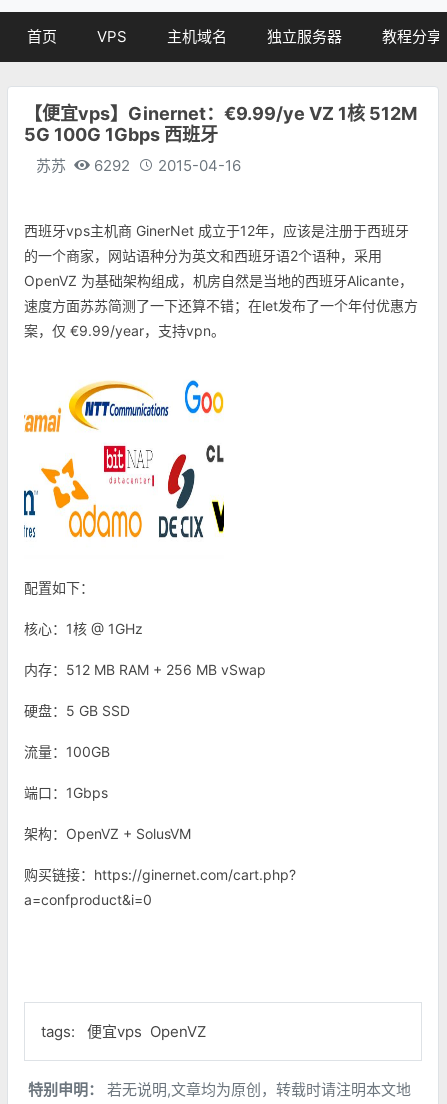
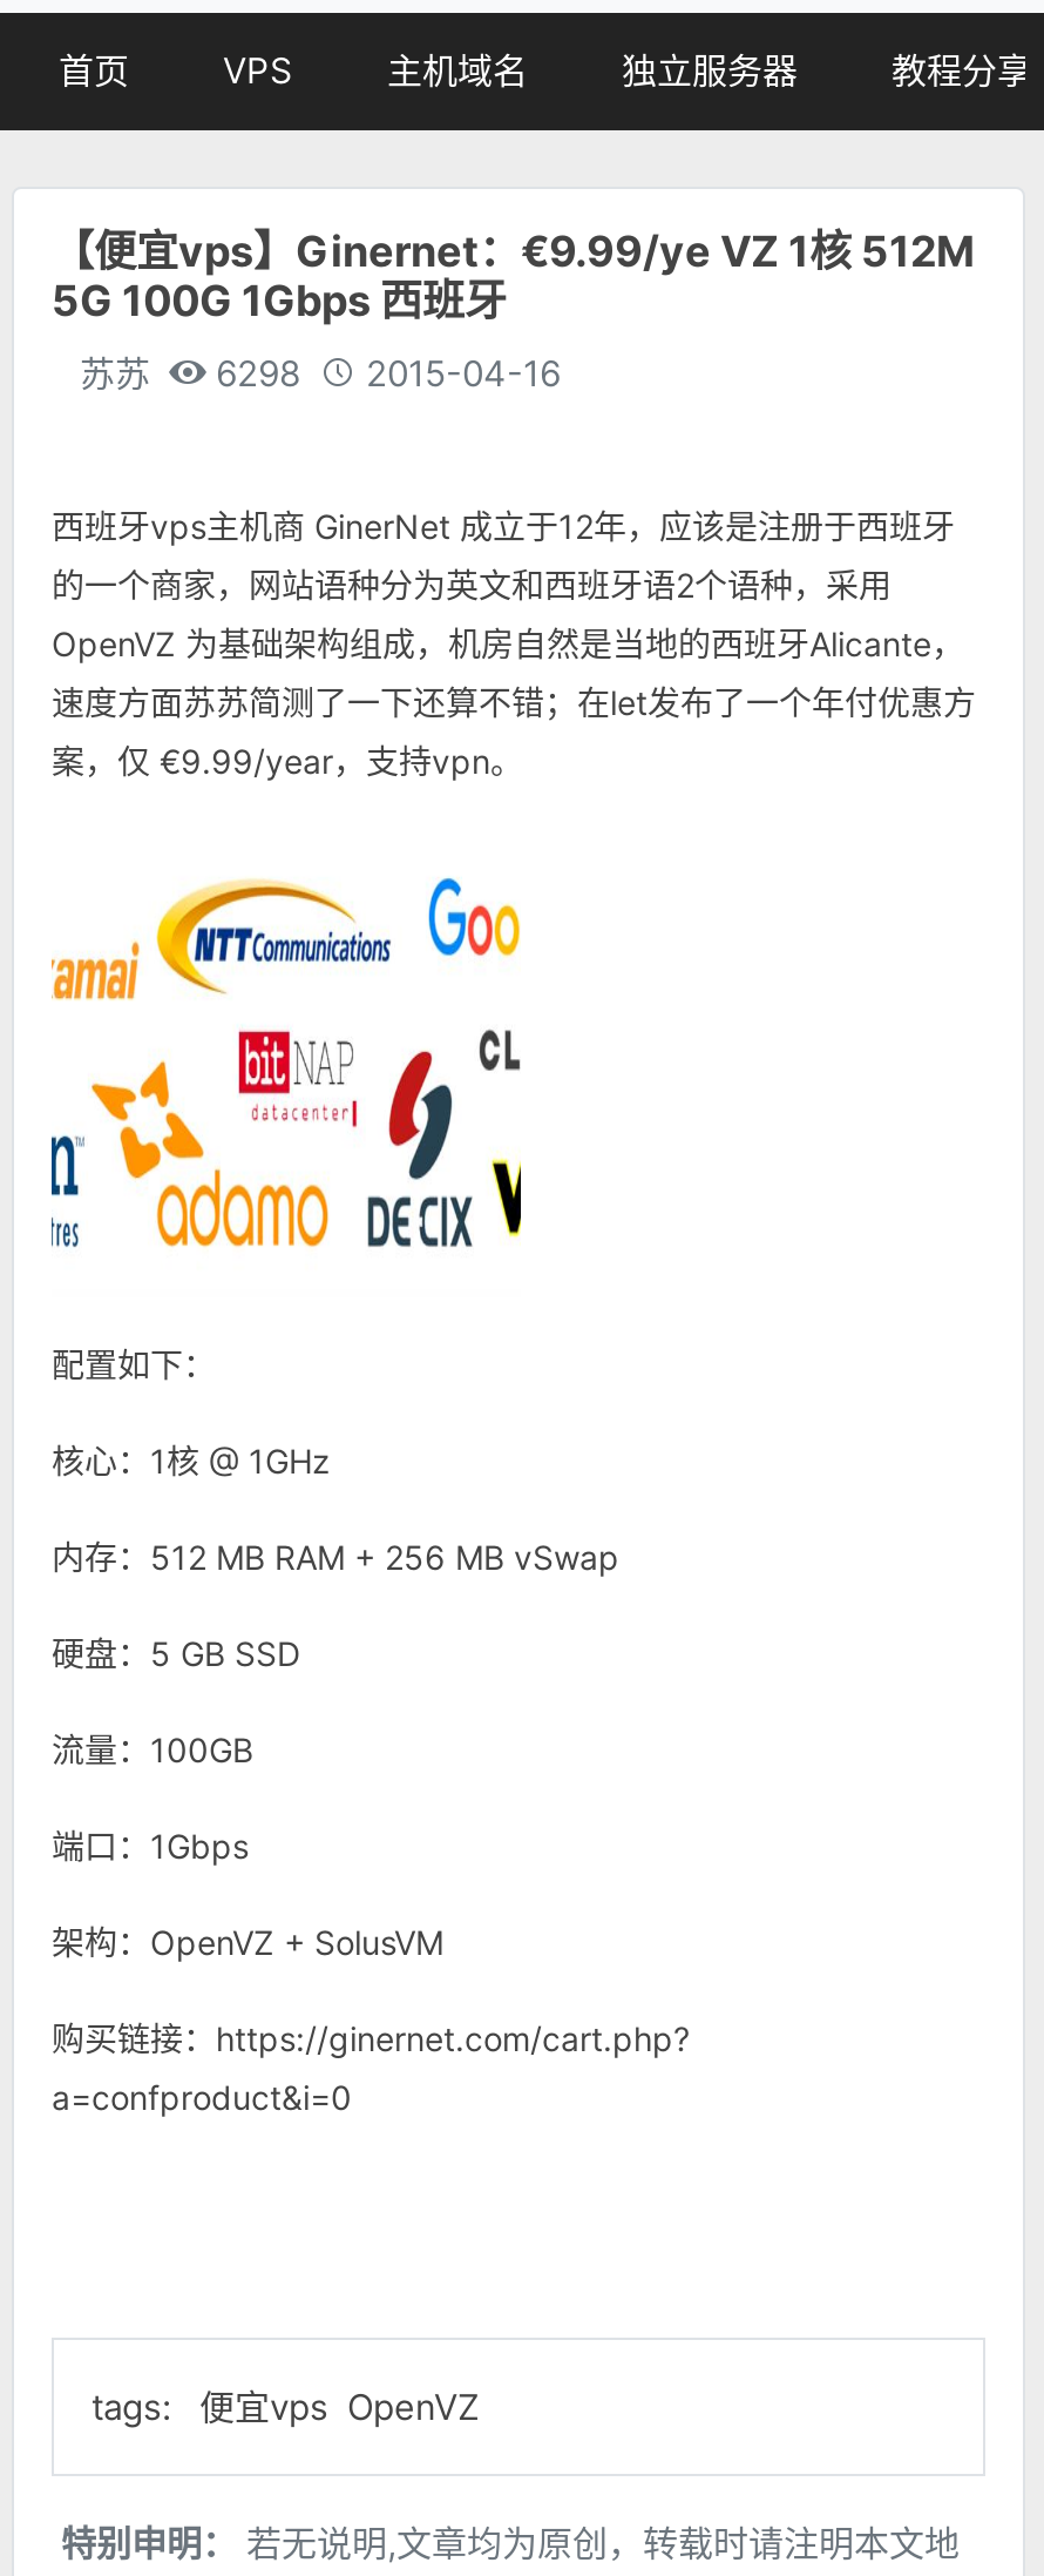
- 苏苏 6292 2015-04-16
+ 苏苏 6298 2015-04-16
